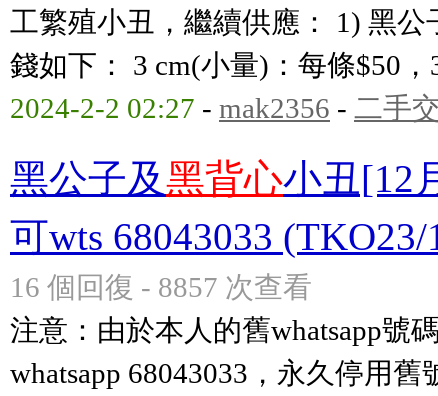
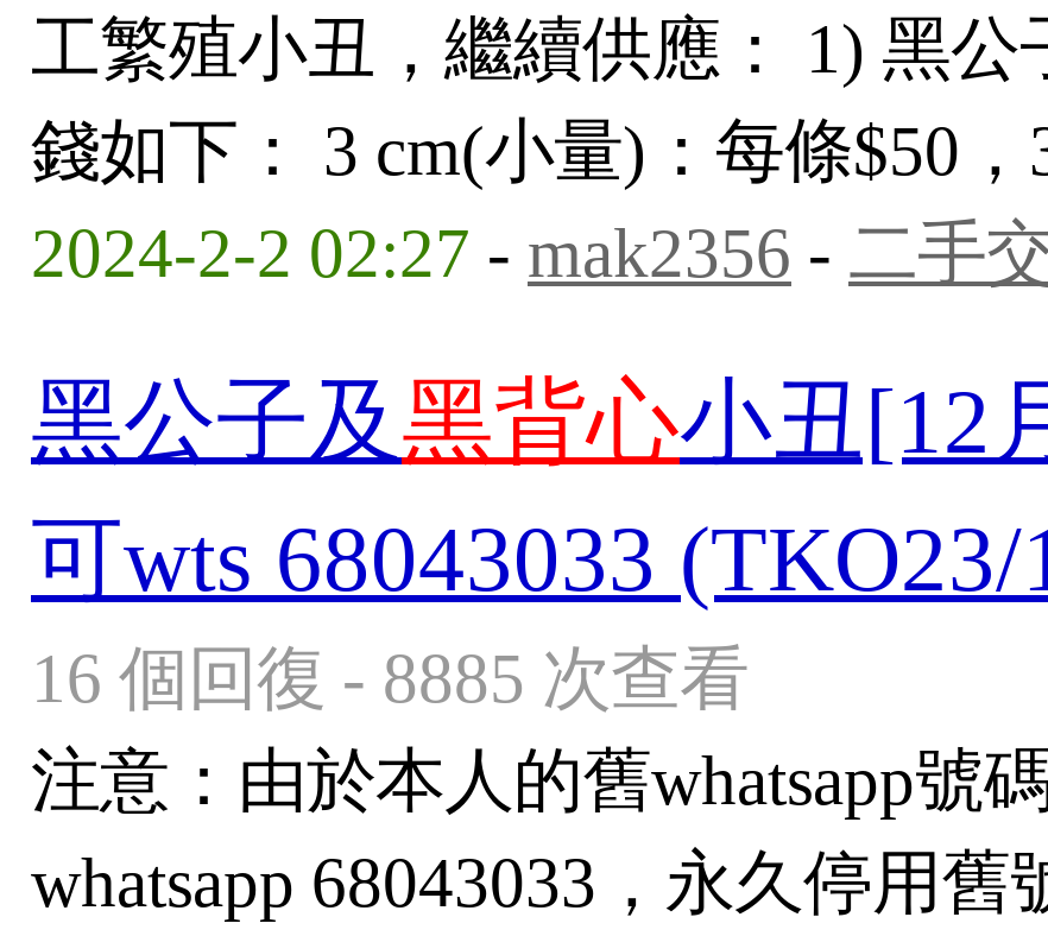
- 16 個回復 - 8857 次查看
+ 16 個回復 - 8885 次查看
